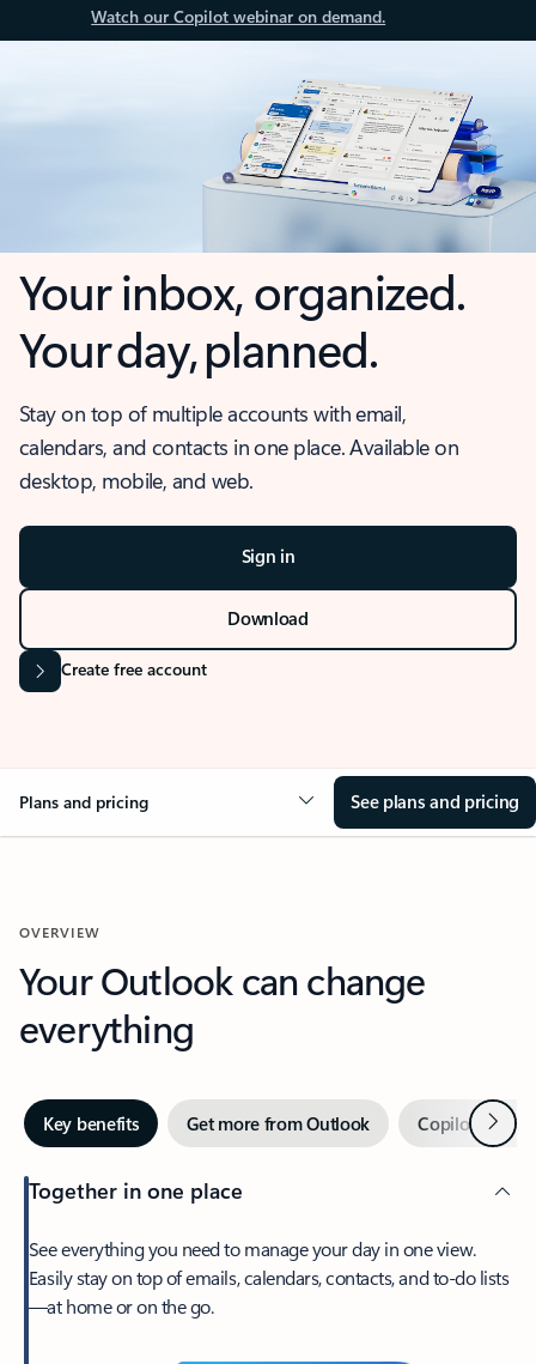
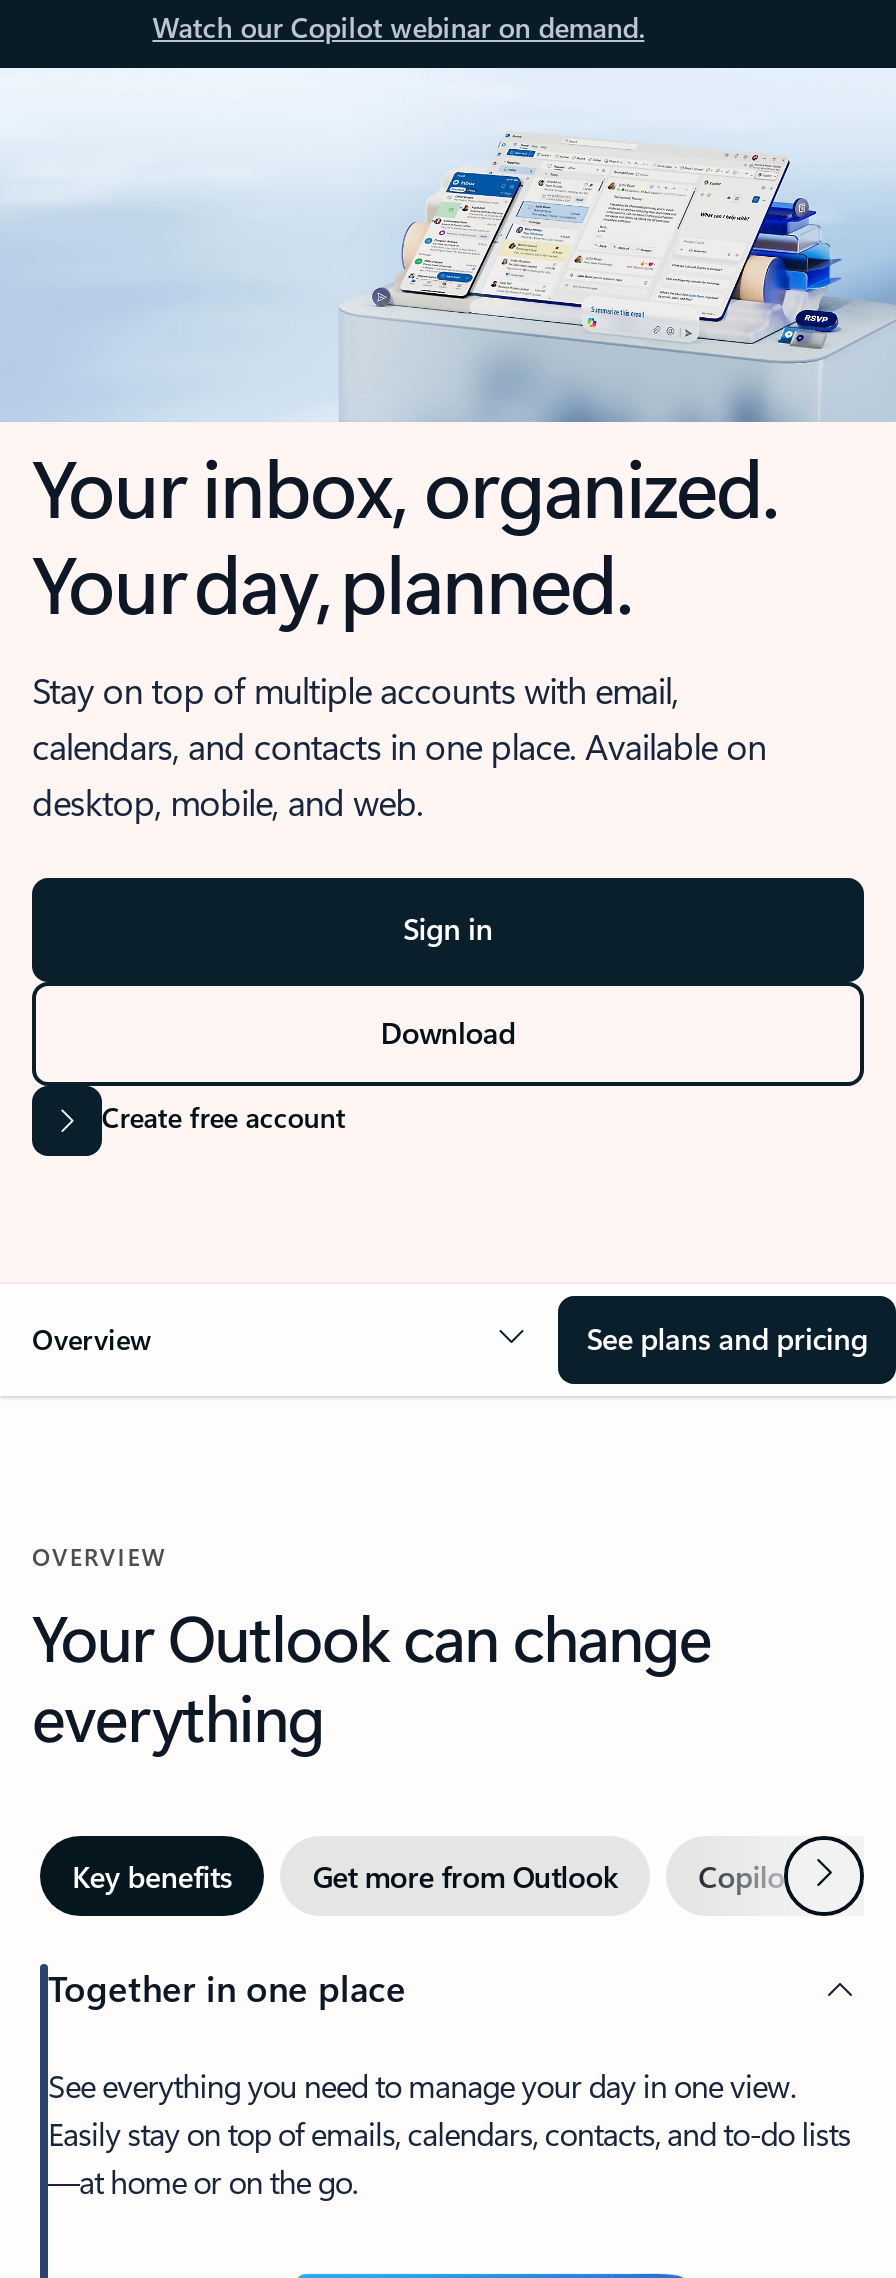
- Plans and pricing
+ Overview
